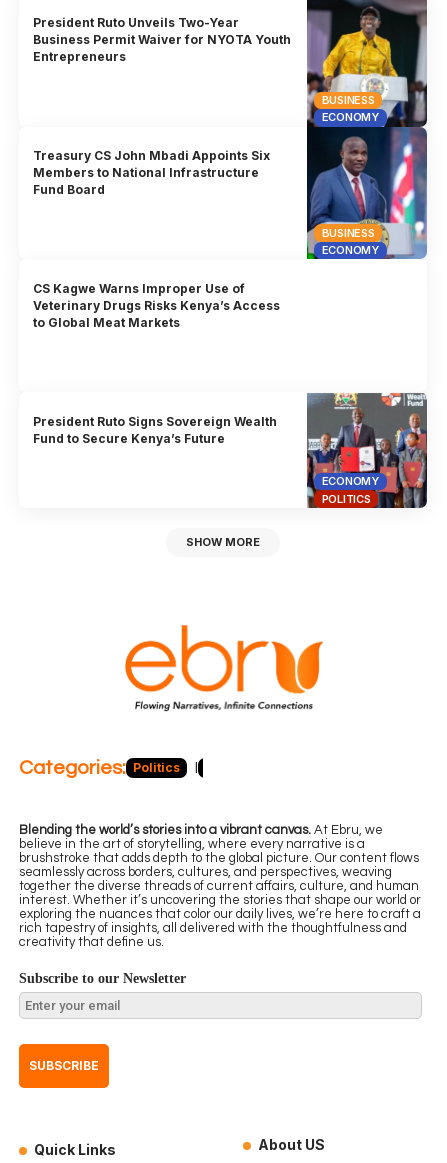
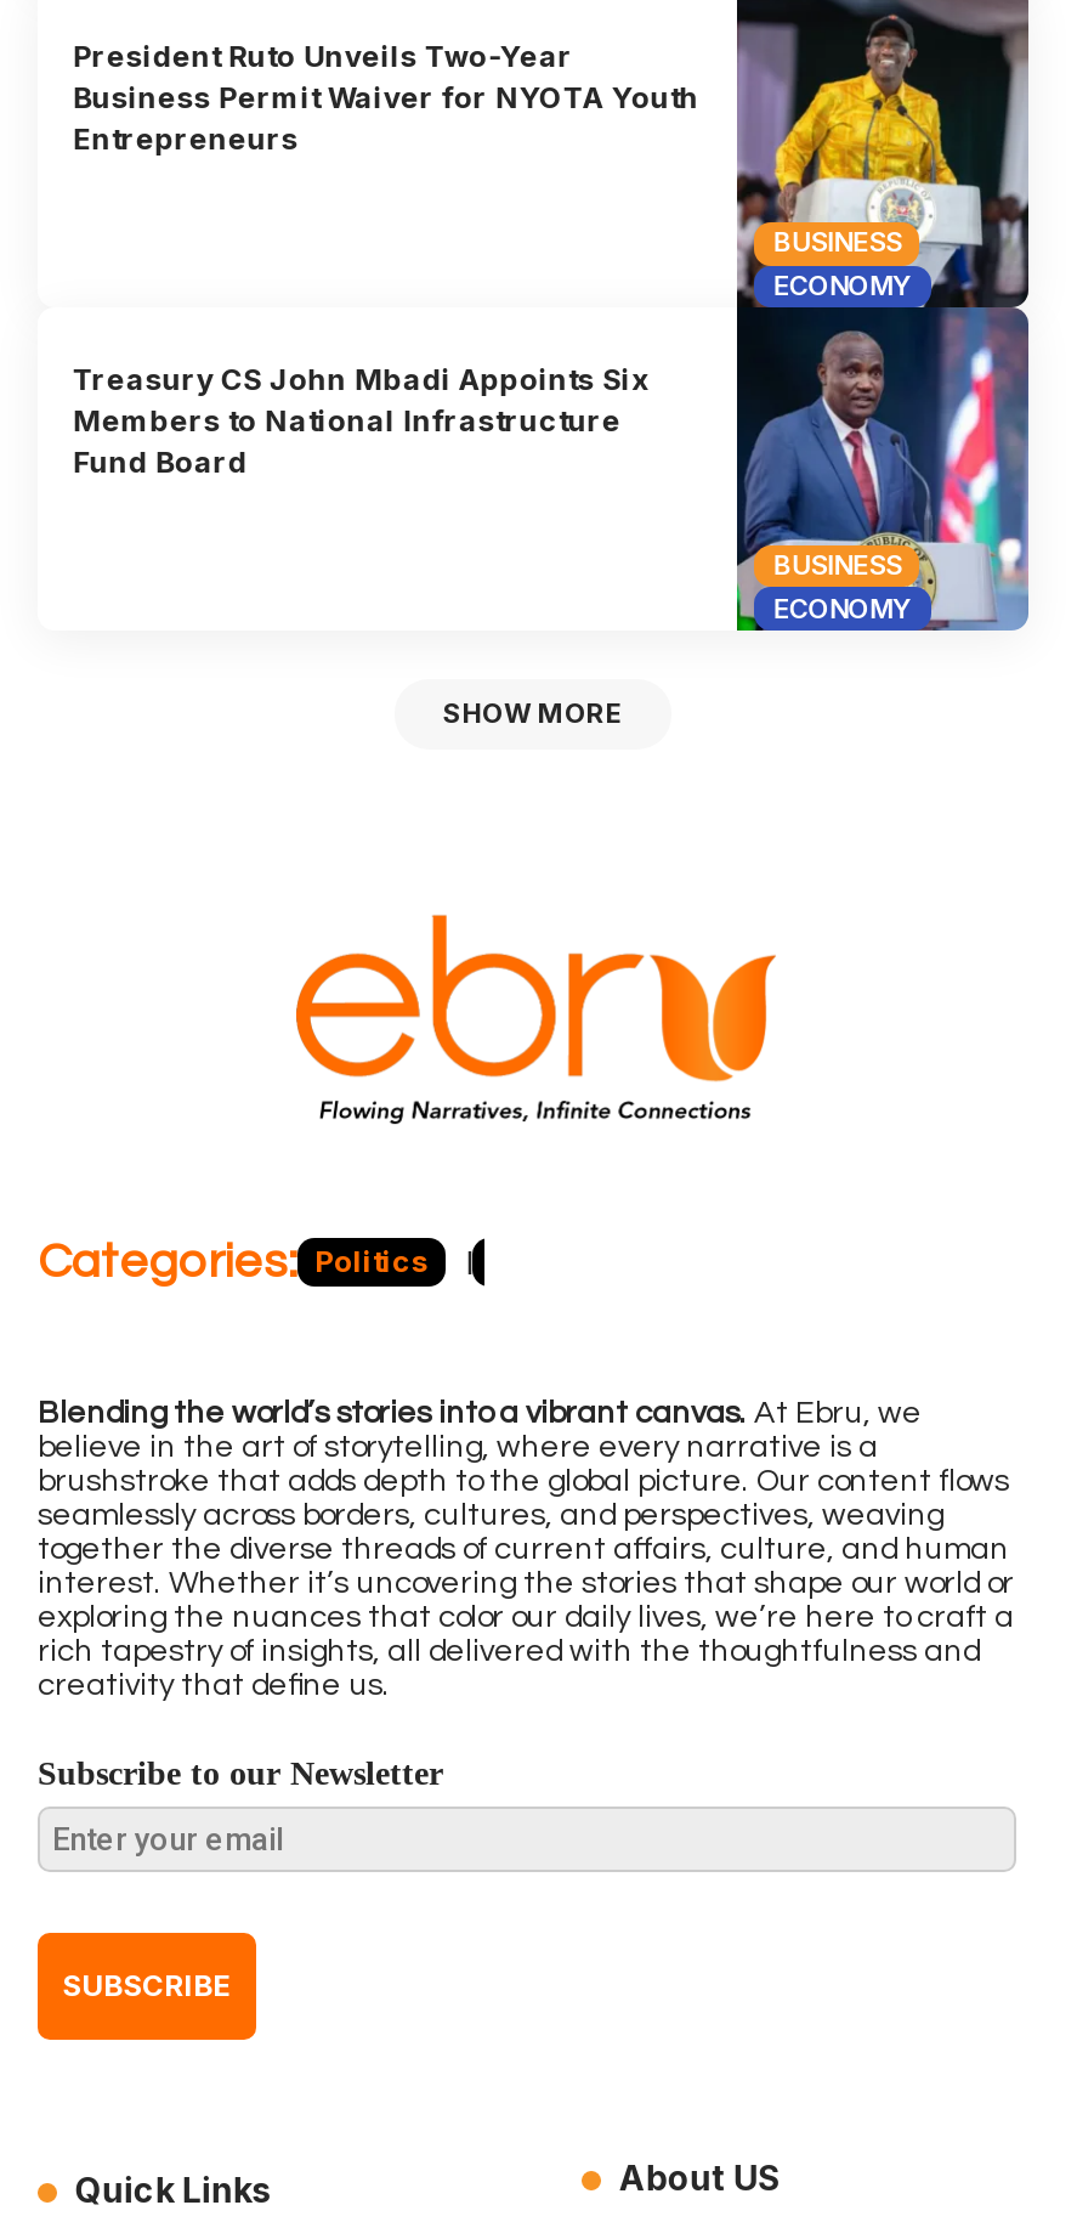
- CS Kagwe Warns Improper Use of
- Veterinary Drugs Risks Kenya’s Access
- to Global Meat Markets

- [image]
- ECONOMY
- POLITICS

- President Ruto Signs Sovereign Wealth
- Fund to Secure Kenya’s Future
